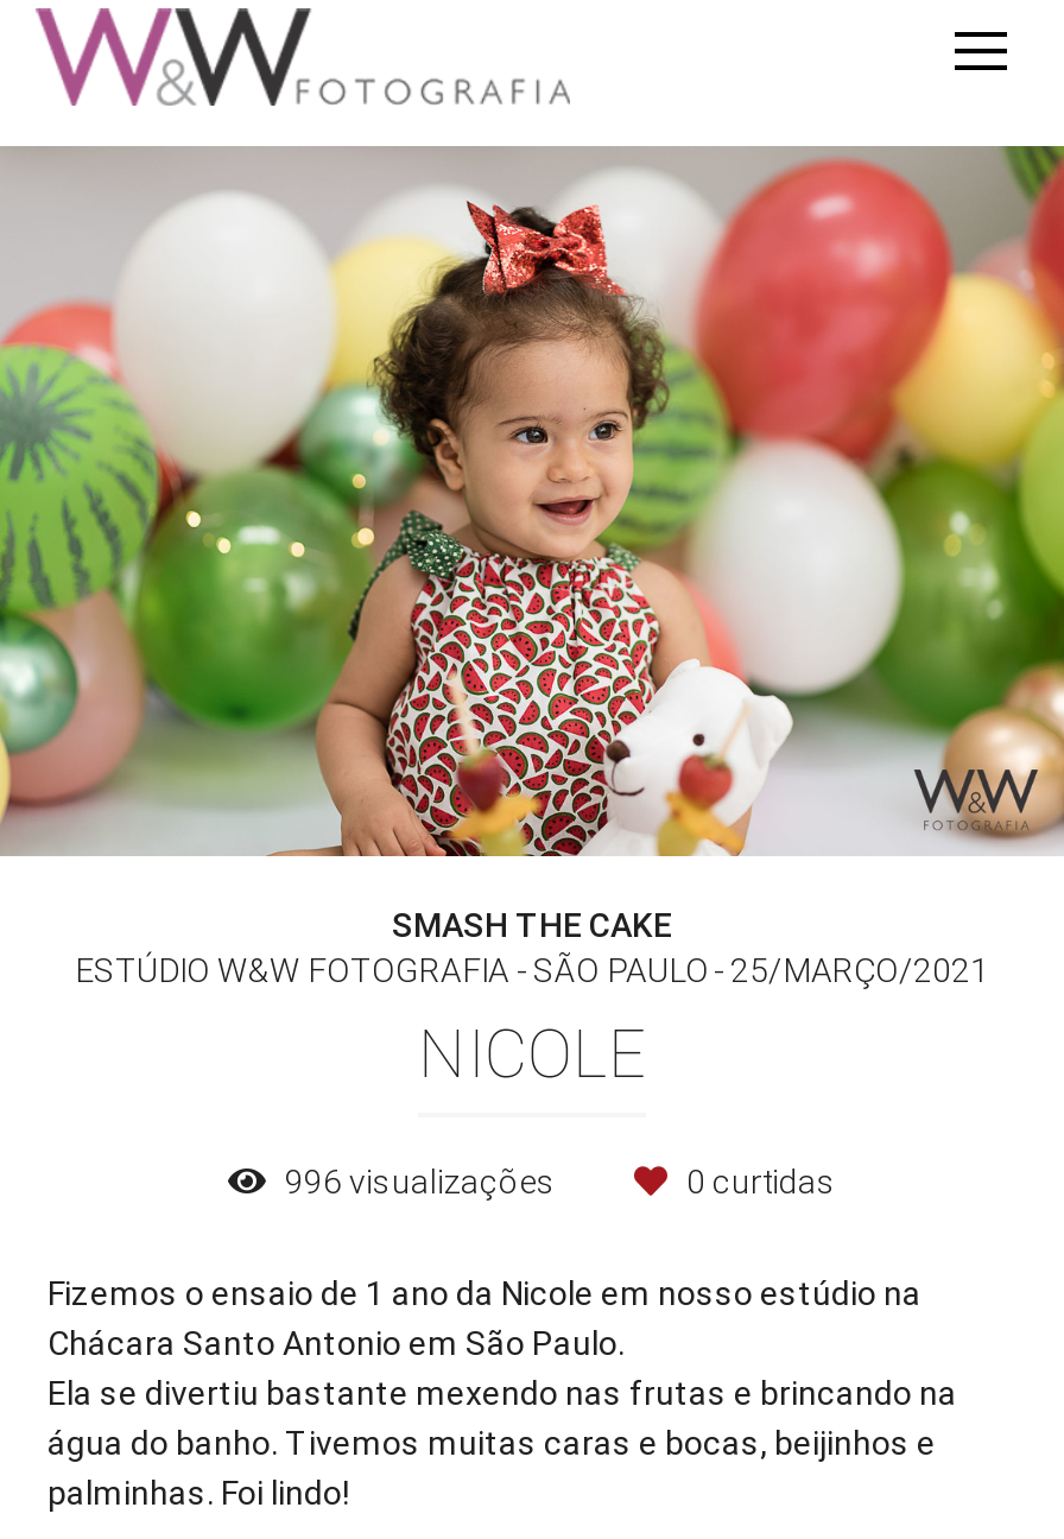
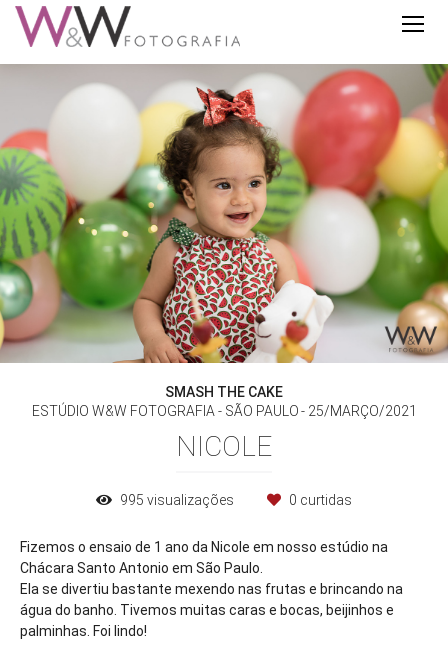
- 996 visualizações
+ 995 visualizações
